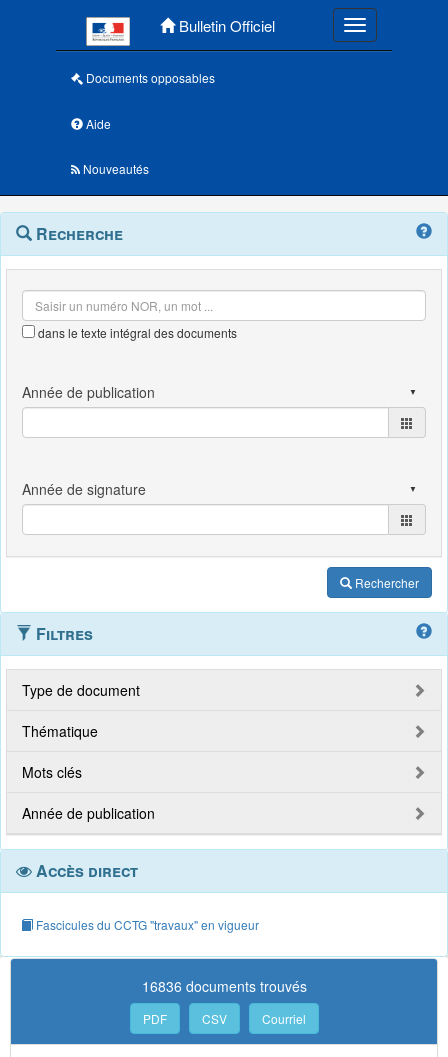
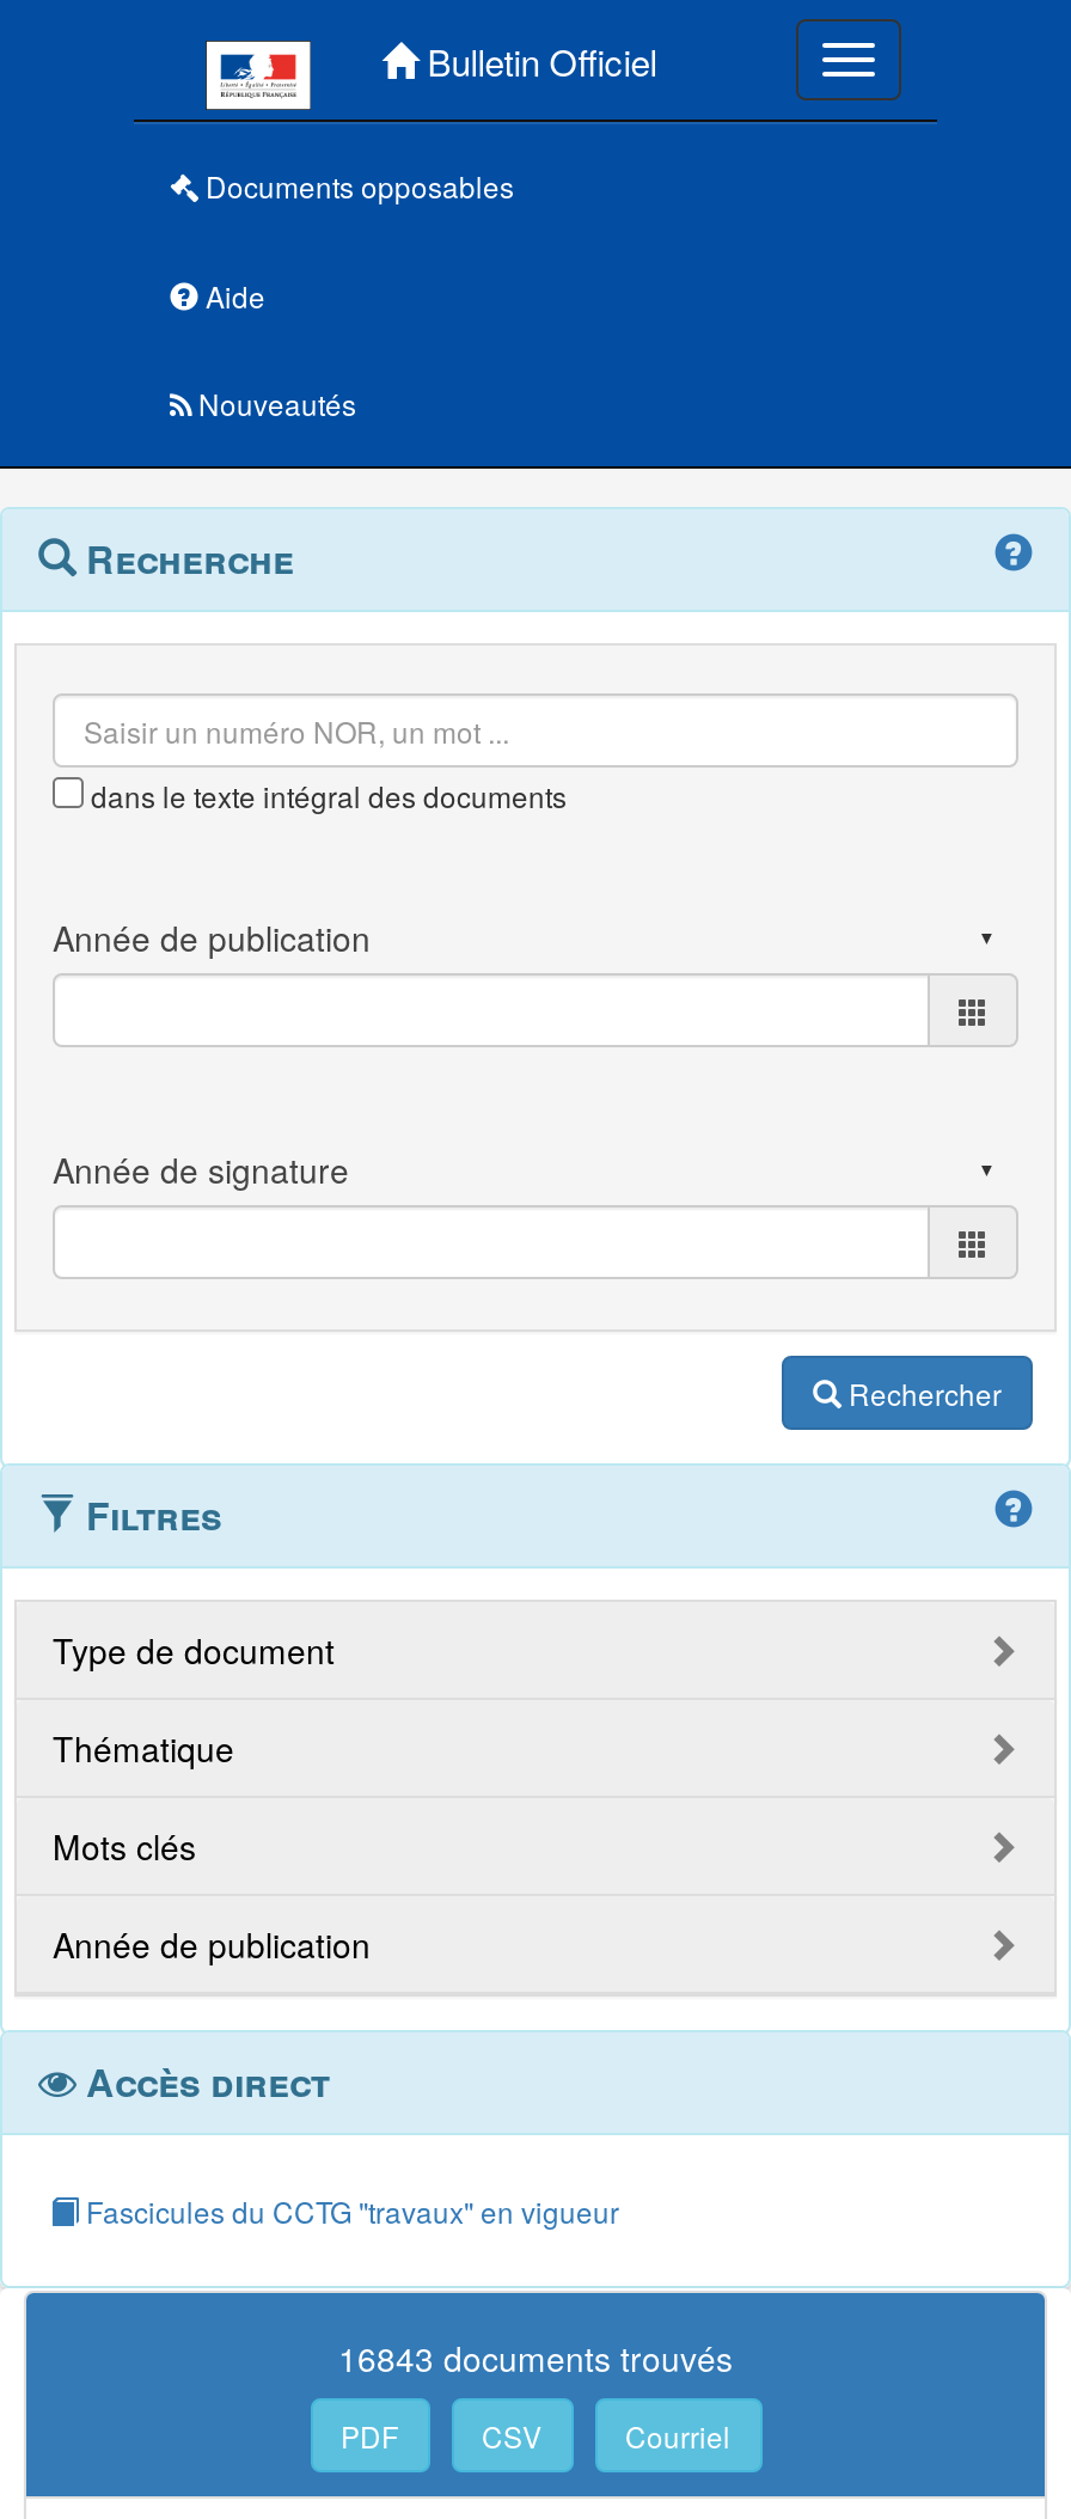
- 16836 documents trouvés
+ 16843 documents trouvés
